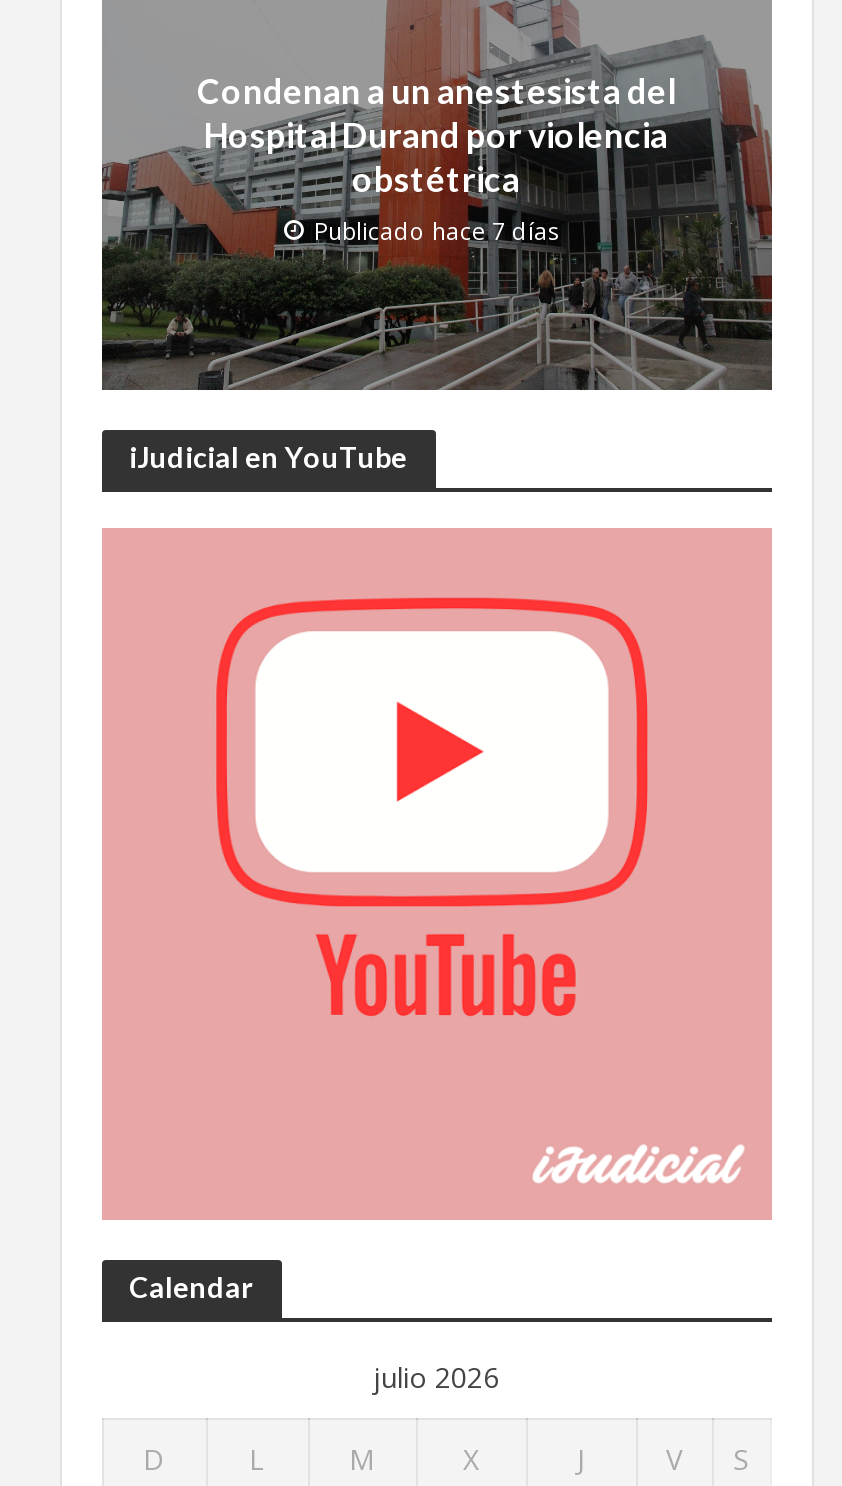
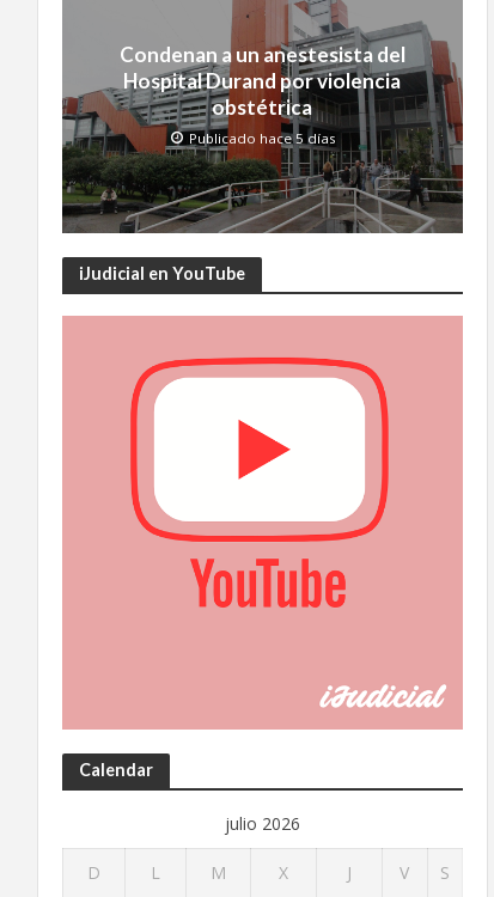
- Publicado hace 7 días
+ Publicado hace 5 días
